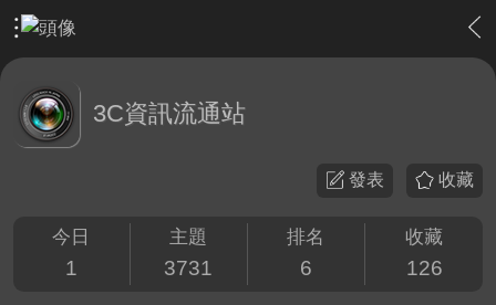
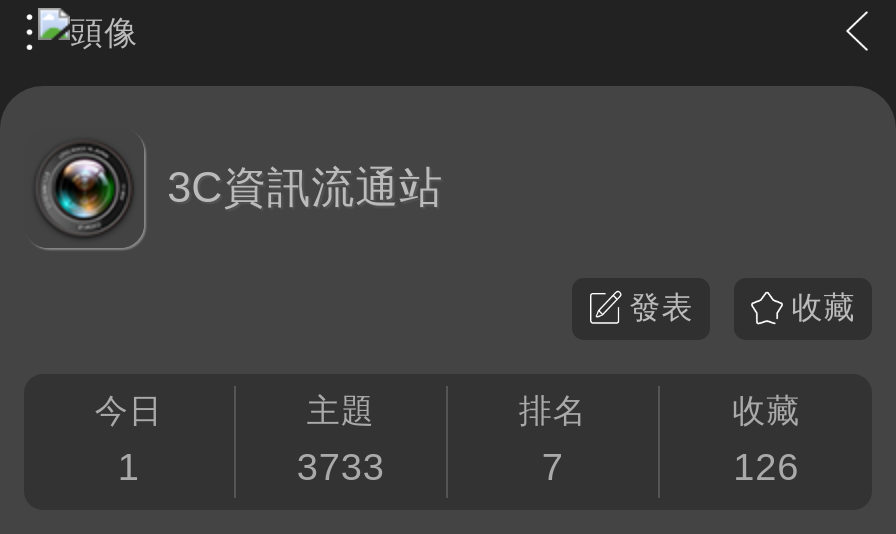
- 3731
+ 3733

- 6
+ 7
